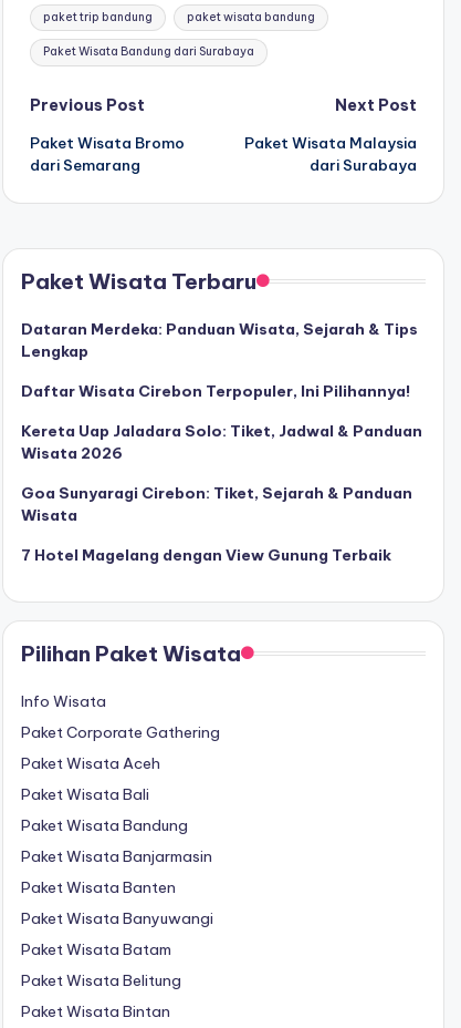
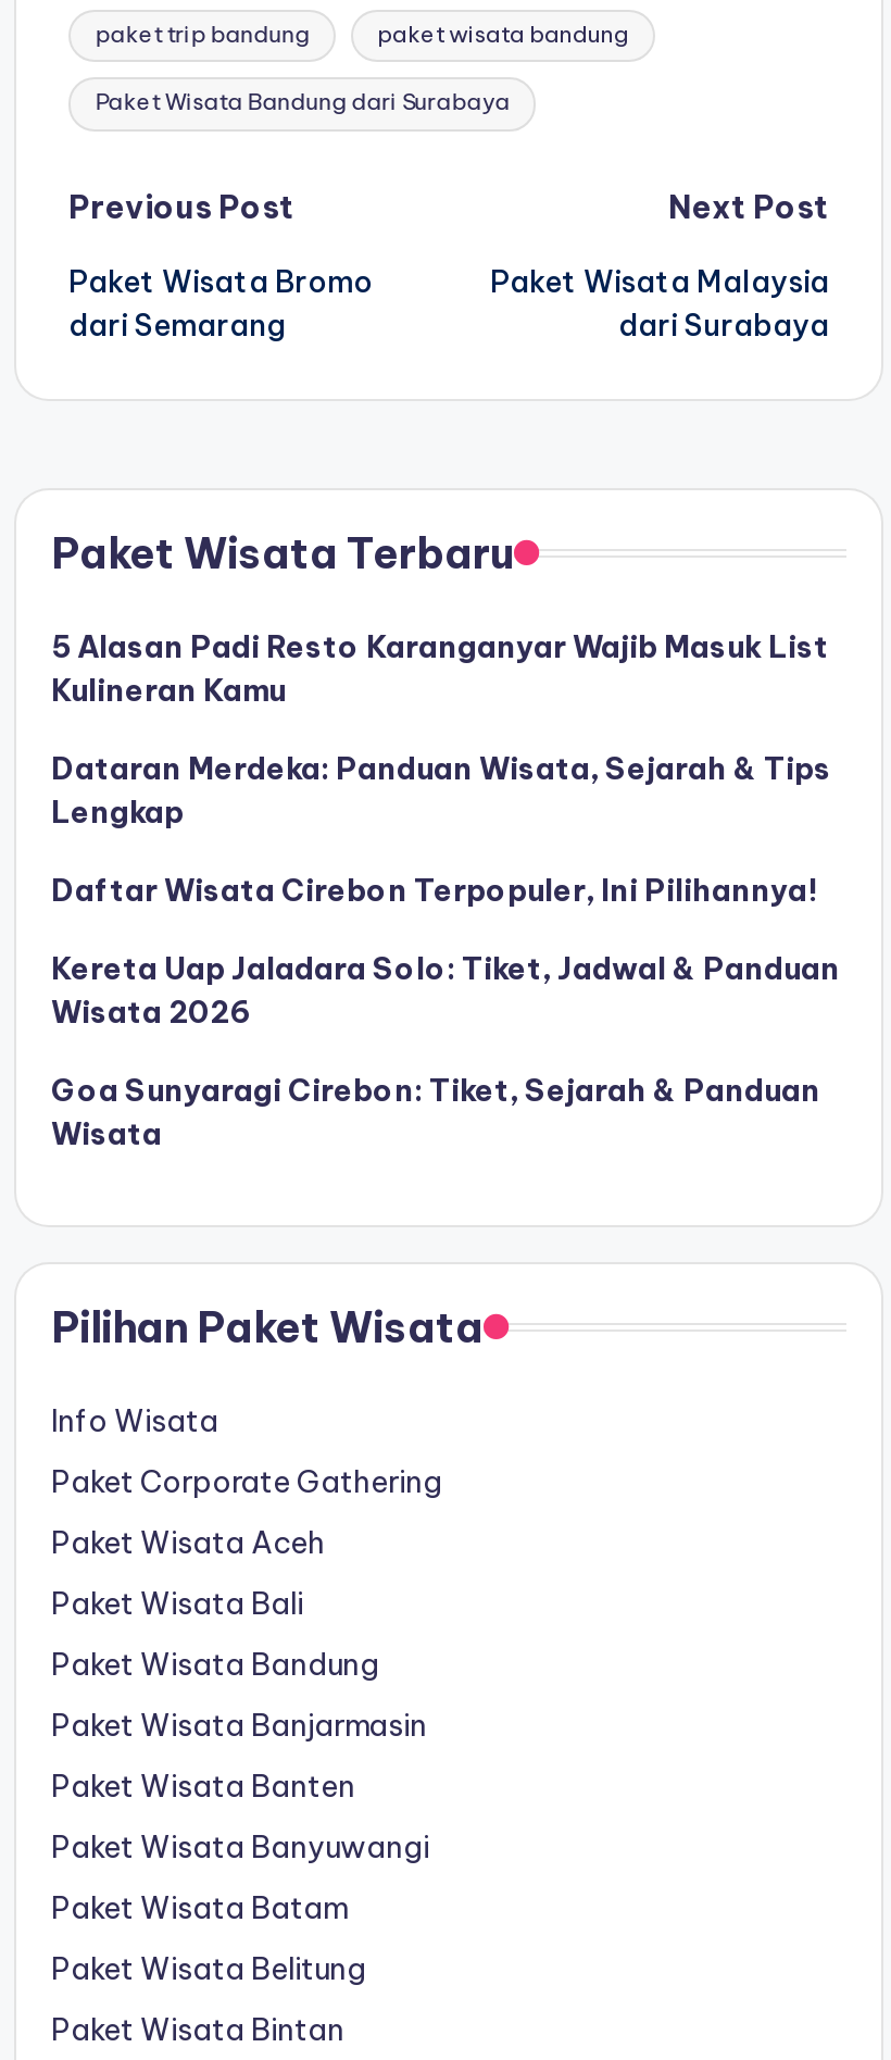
+ 5 Alasan Padi Resto Karanganyar Wajib Masuk List
+ Kulineran Kamu

moved down: Dataran Merdeka: Panduan Wisata, Sejarah & Tips | Lengkap | Daftar Wisata Cirebon Terpopuler, Ini Pilihannya! | Kereta Uap Jaladara Solo: Tiket, Jadwal & Panduan | Wisata 2026 | Goa Sunyaragi Cirebon: Tiket, Sejarah & Panduan | Wisata

- 7 Hotel Magelang dengan View Gunung Terbaik
